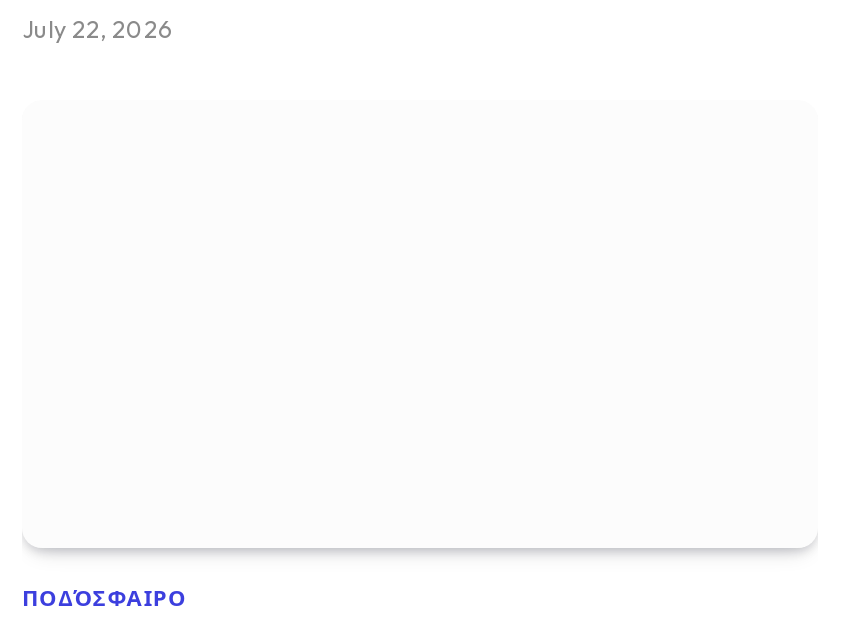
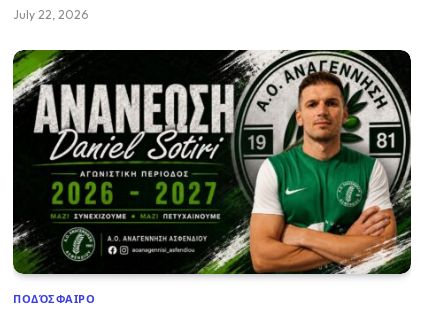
+ [image]
